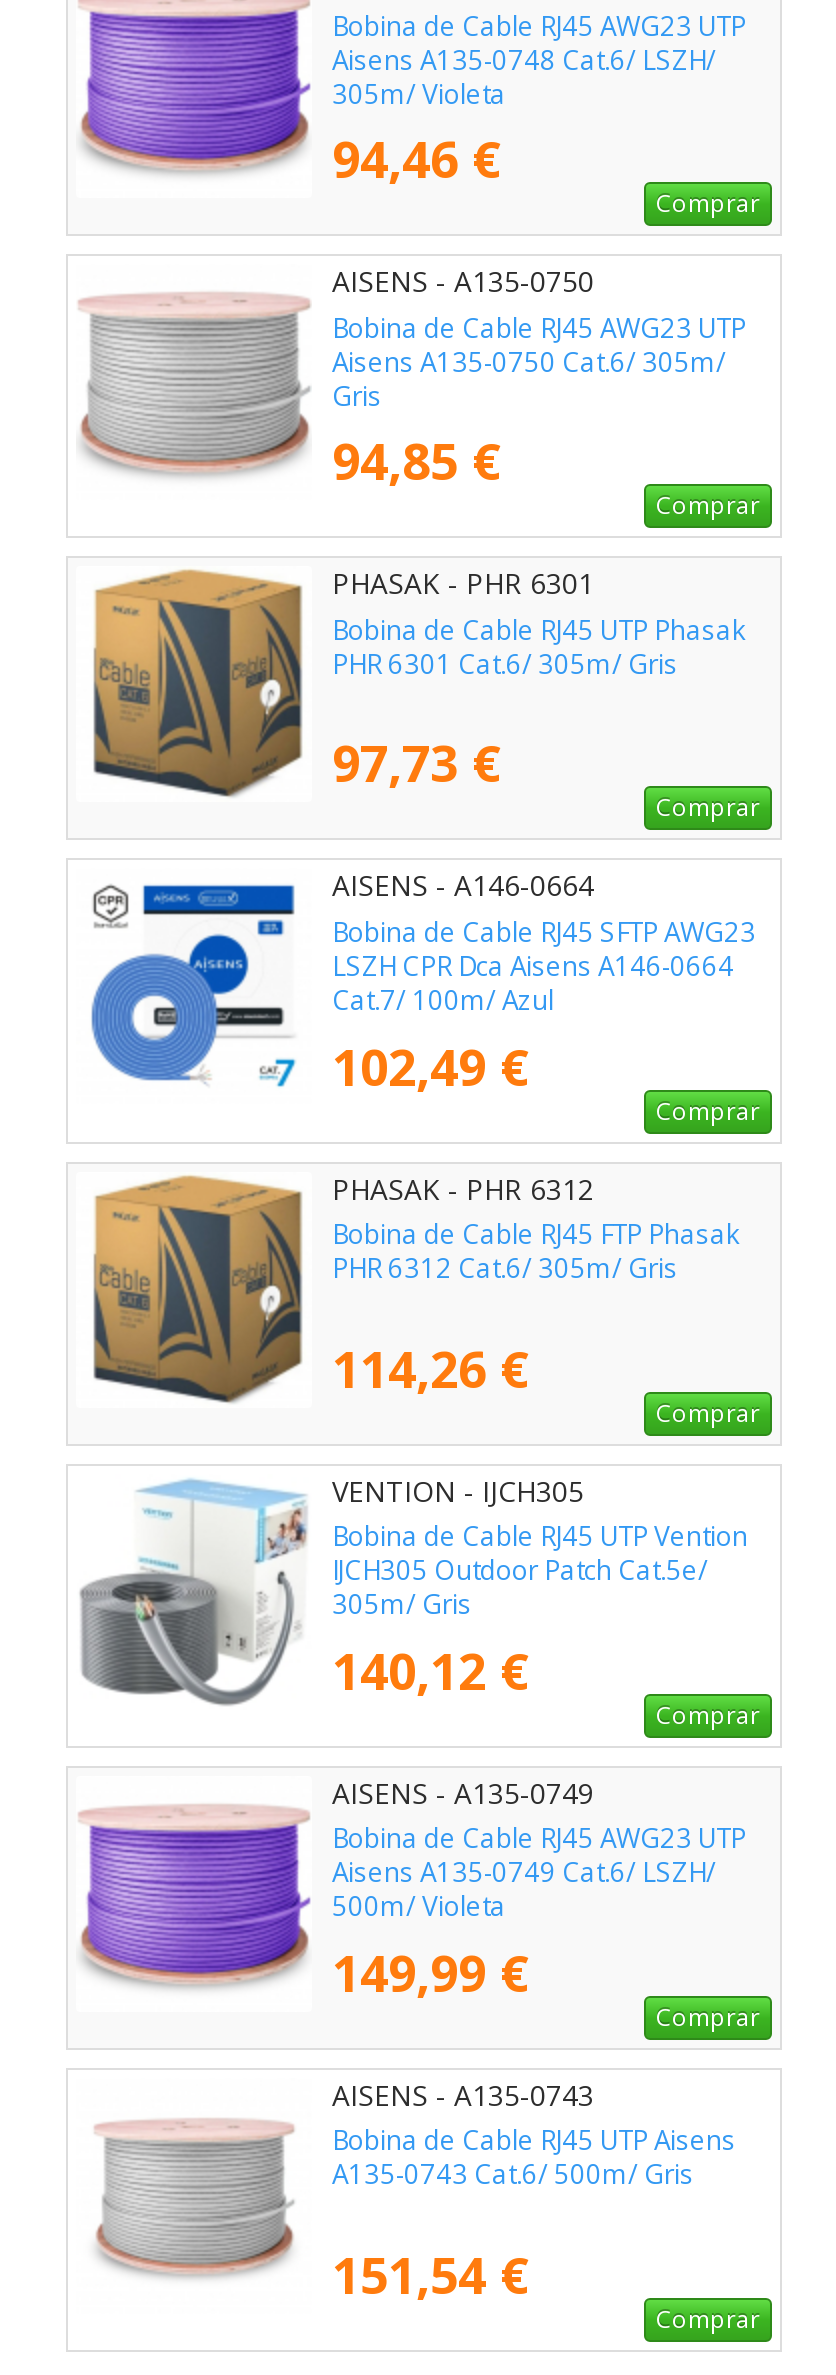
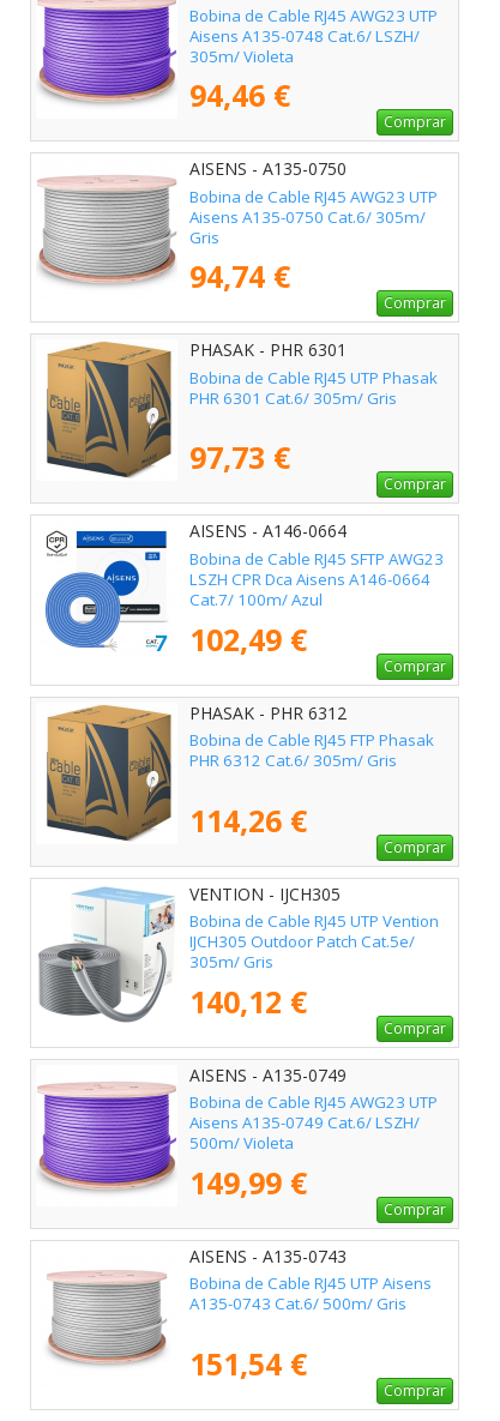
- 94,85 €
+ 94,74 €
